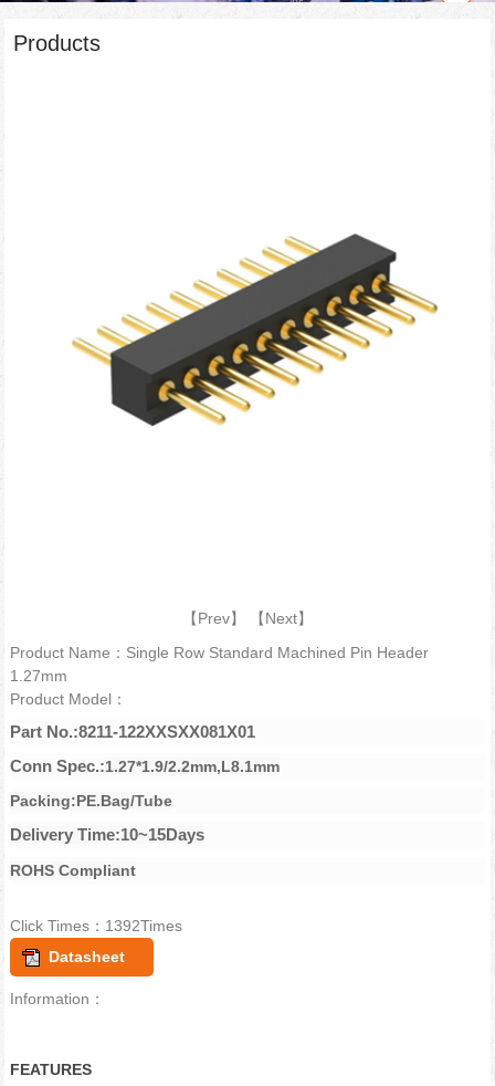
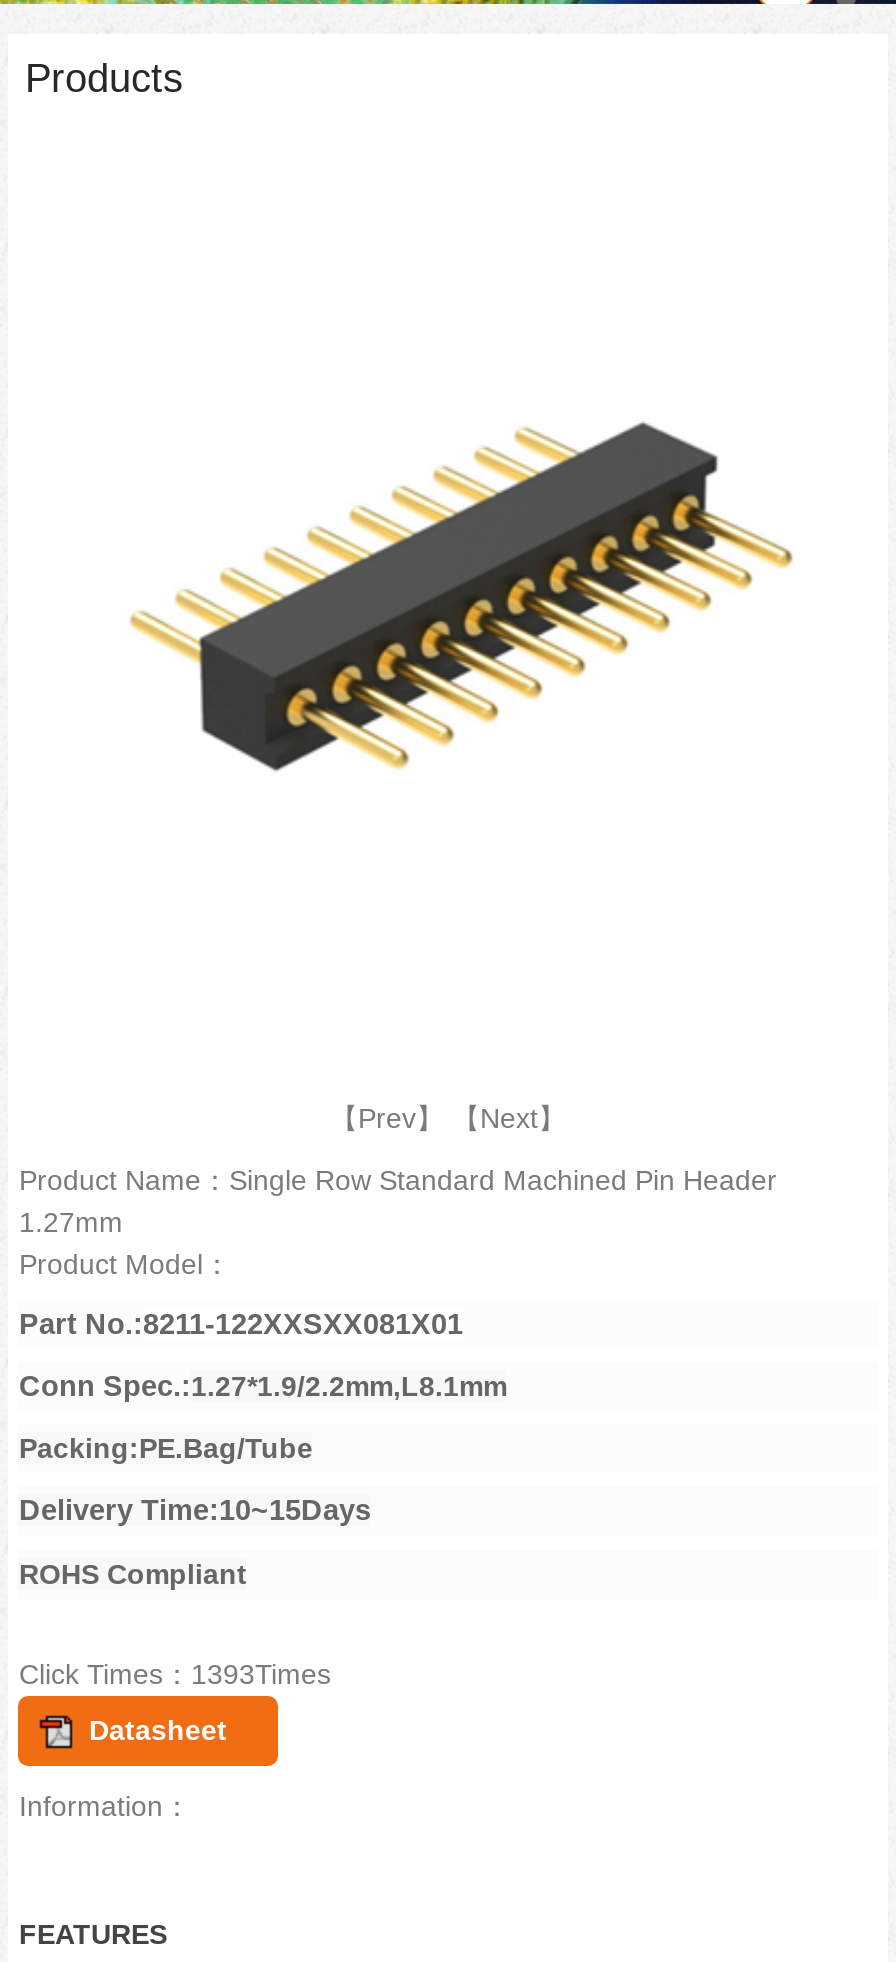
- Click Times：1392Times
+ Click Times：1393Times
